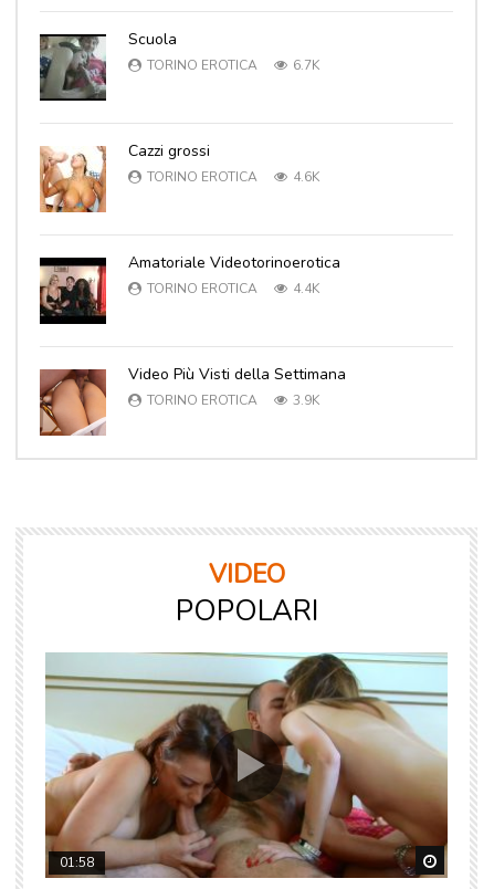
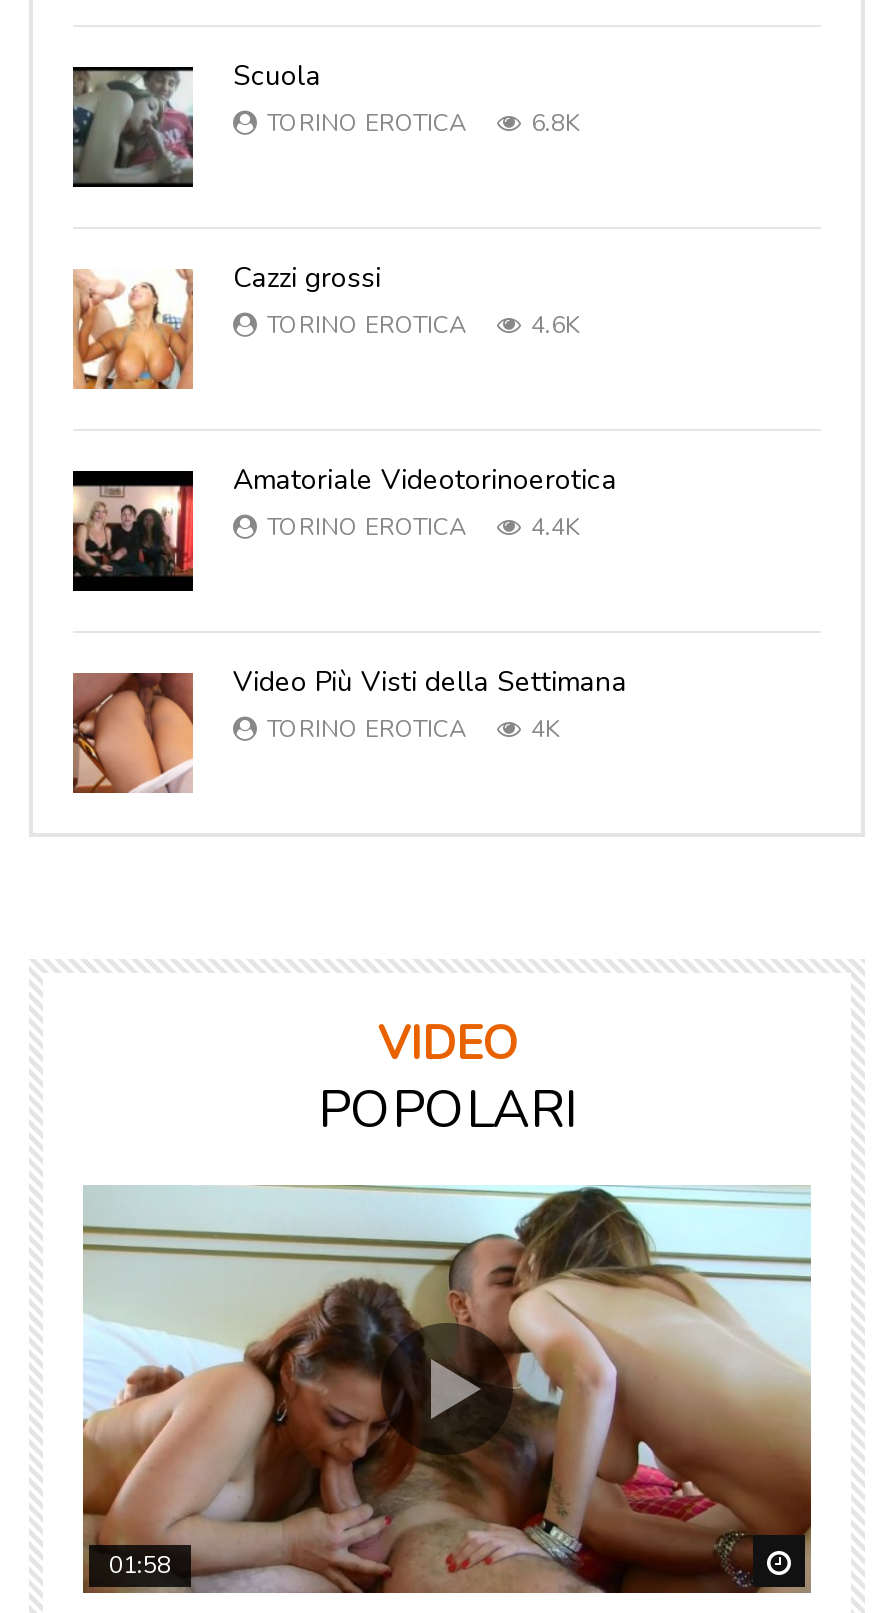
- 6.7K
+ 6.8K

- TORINO EROTICA 3.9K
+ TORINO EROTICA 4K
